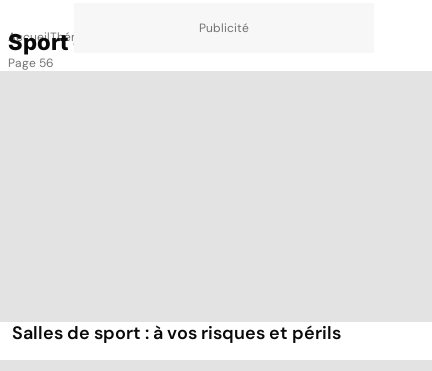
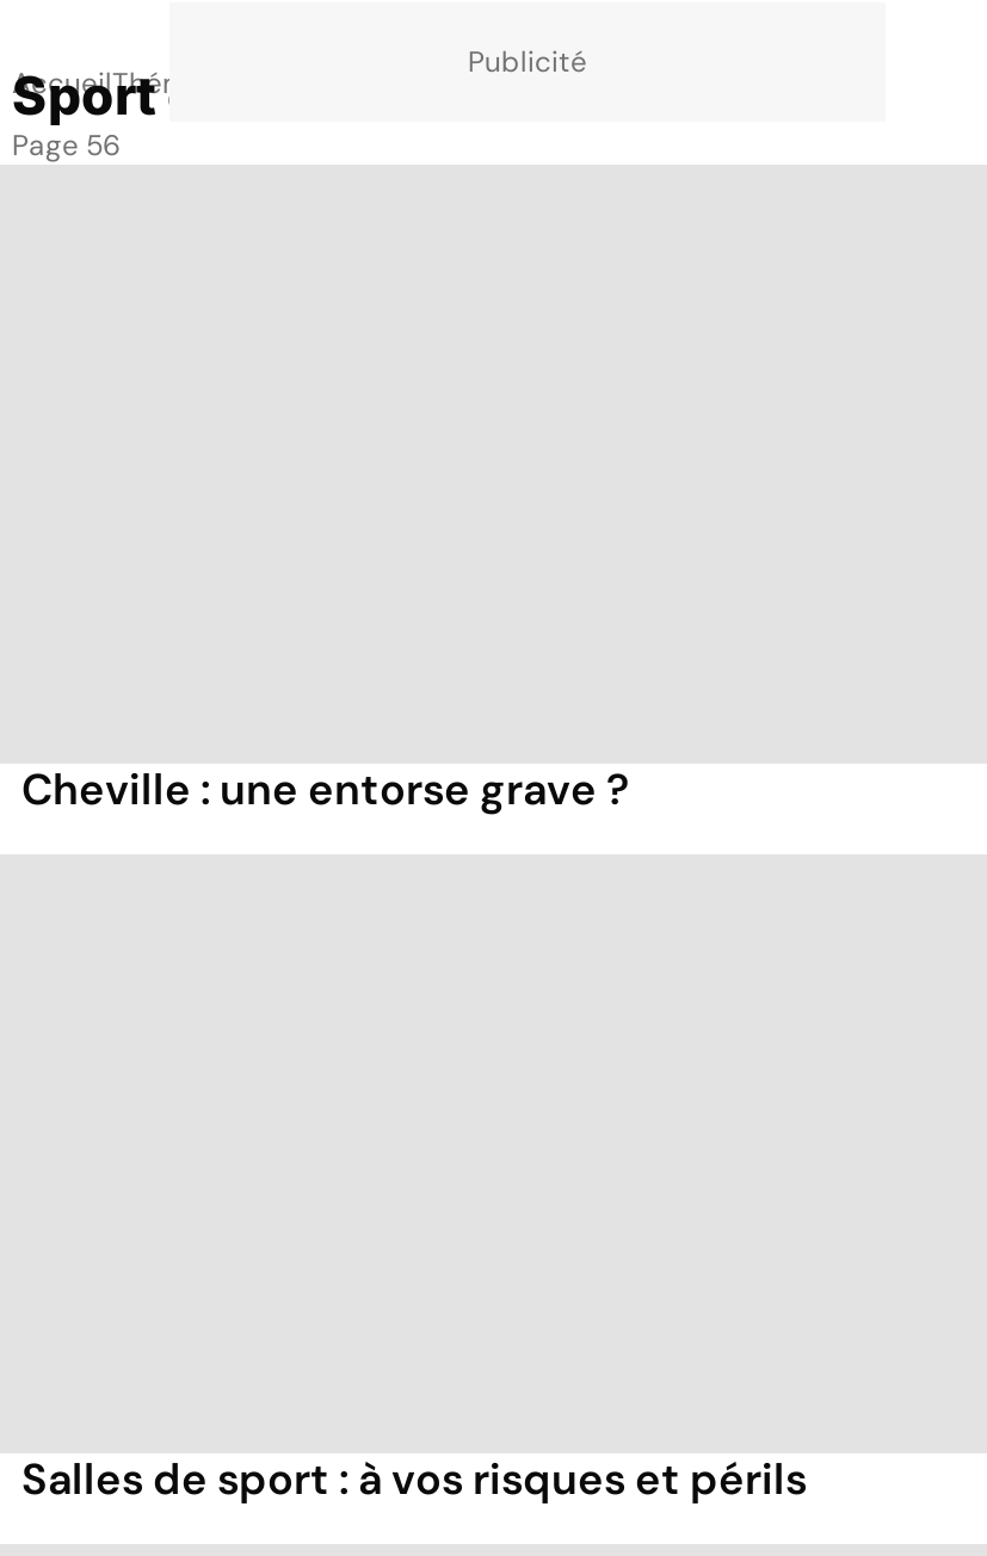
+ Cheville : une entorse grave ?
